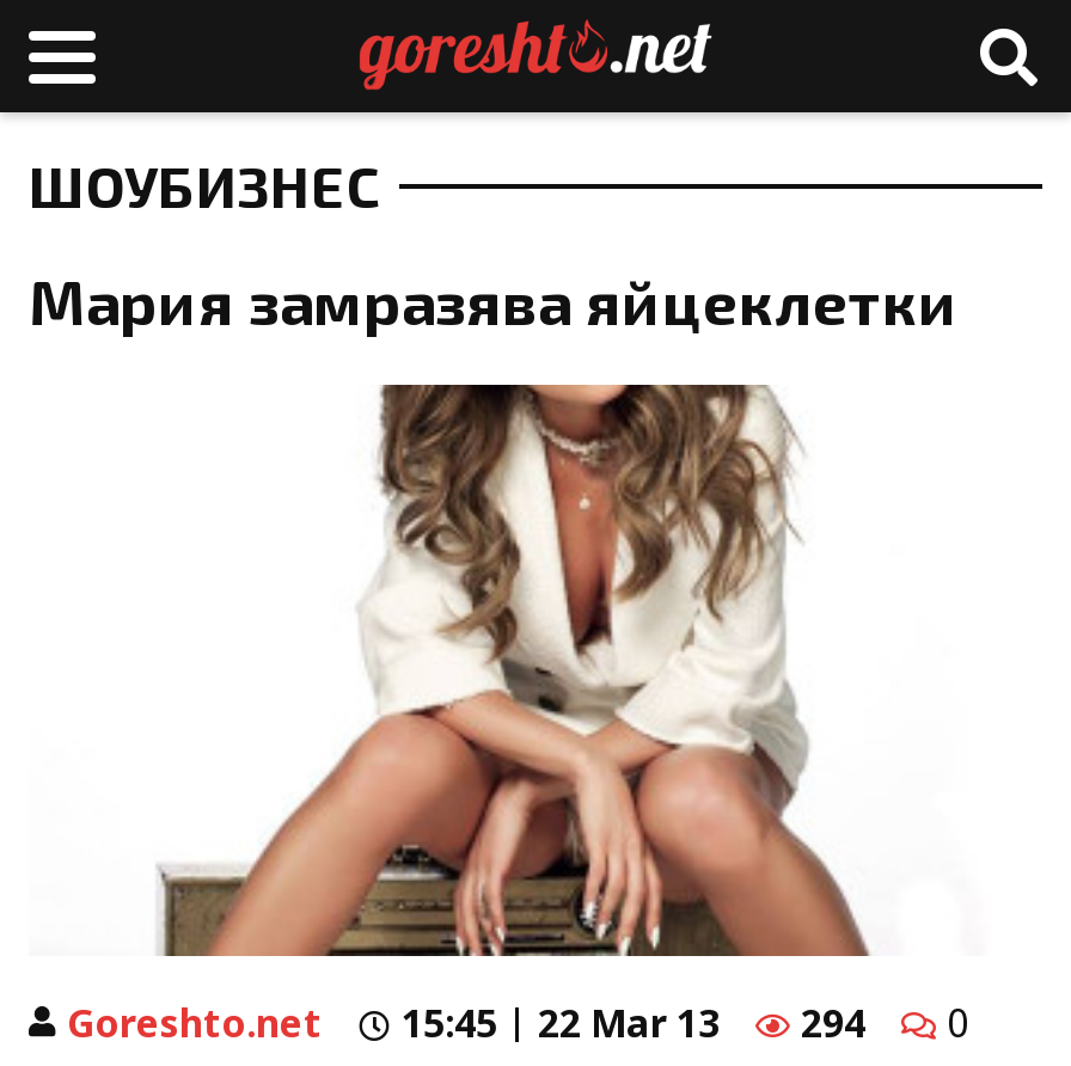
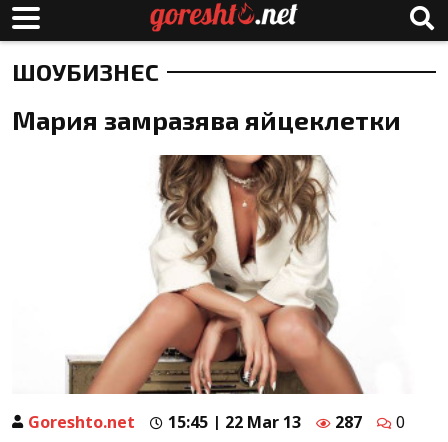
- 294
+ 287
